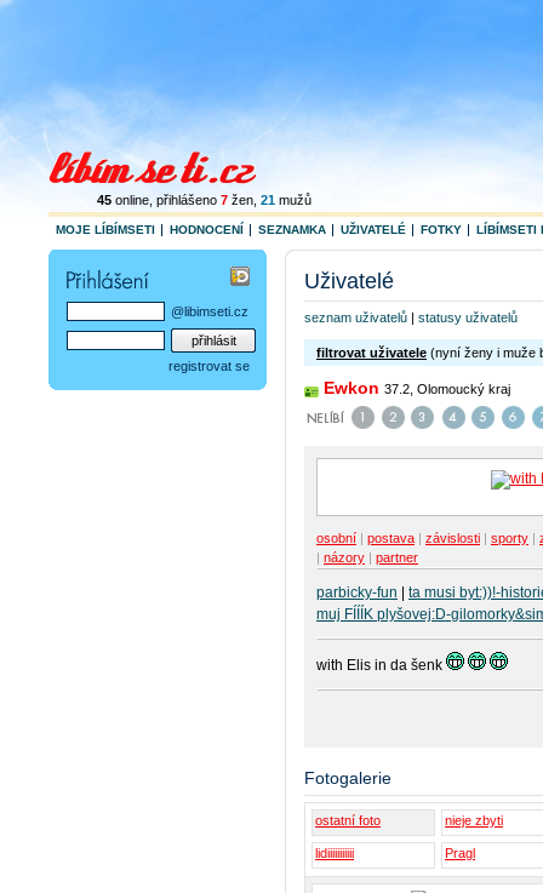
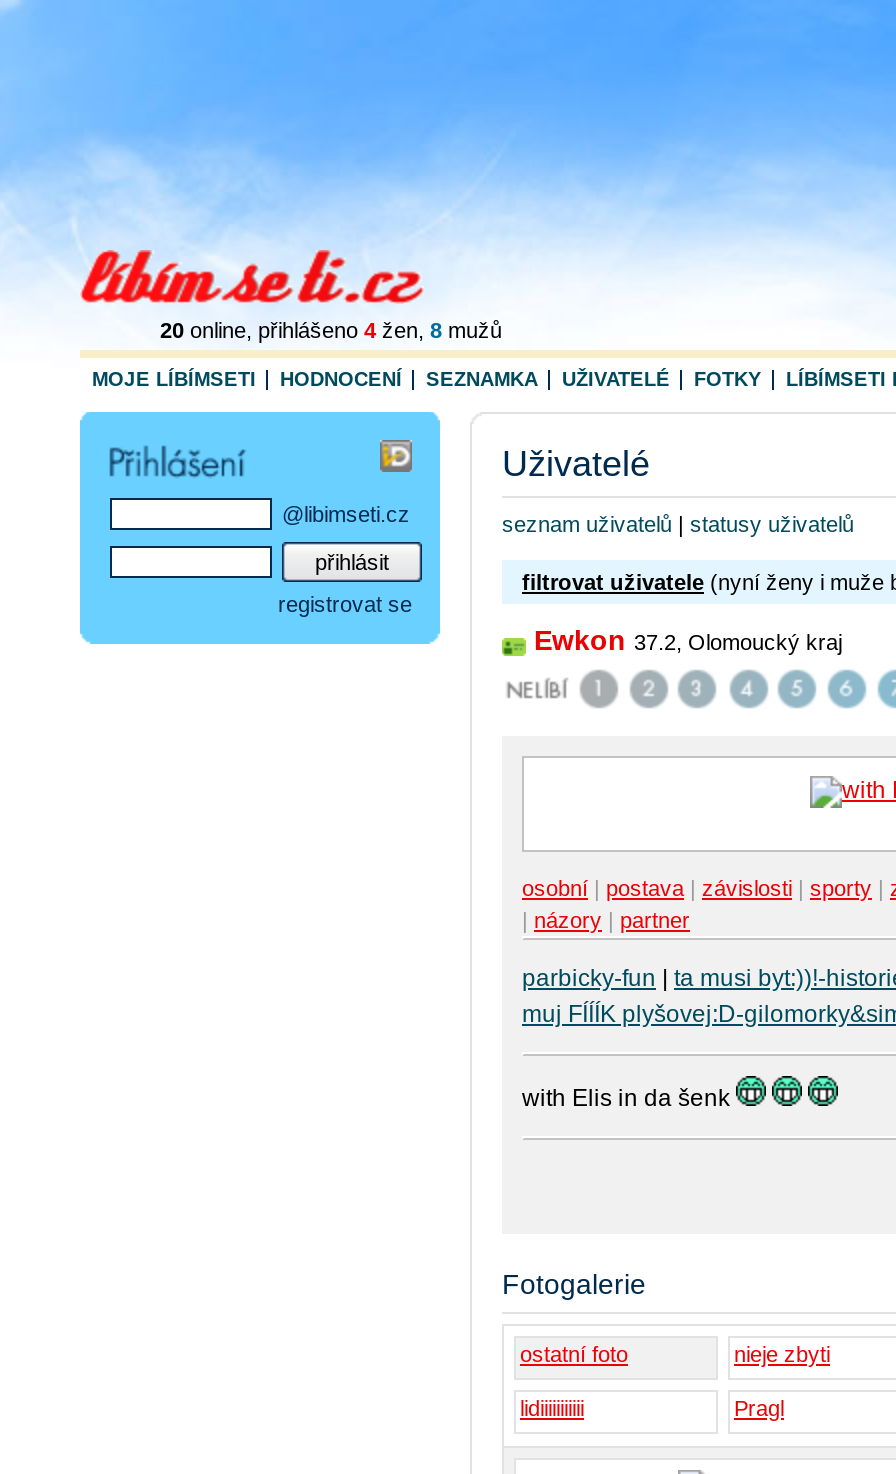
- 45 online, přihlášeno 7 žen, 21 mužů
+ 20 online, přihlášeno 4 žen, 8 mužů
